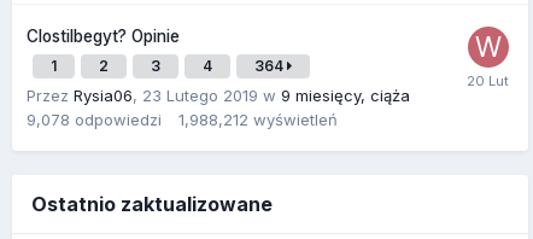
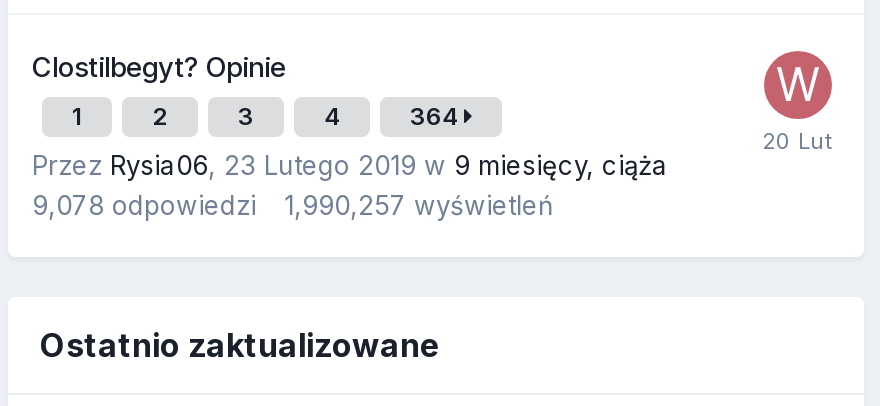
- 9,078 odpowiedzi 1,988,212 wyświetleń
+ 9,078 odpowiedzi 1,990,257 wyświetleń
